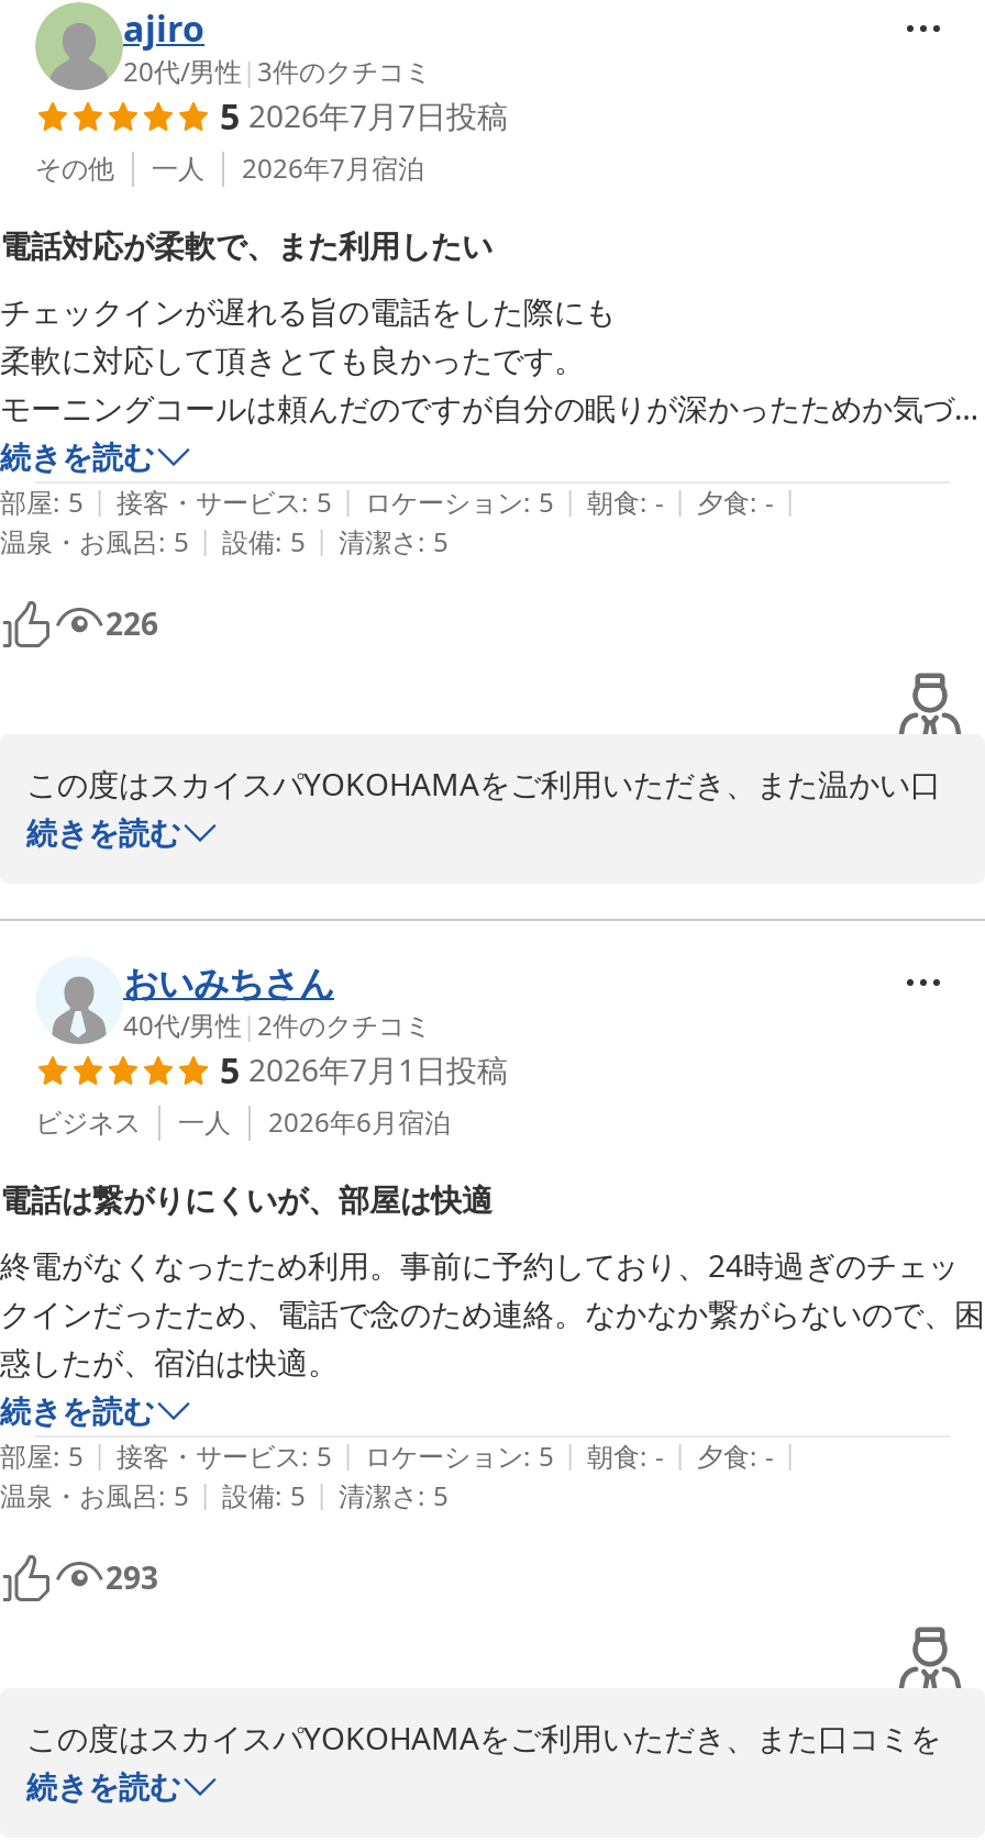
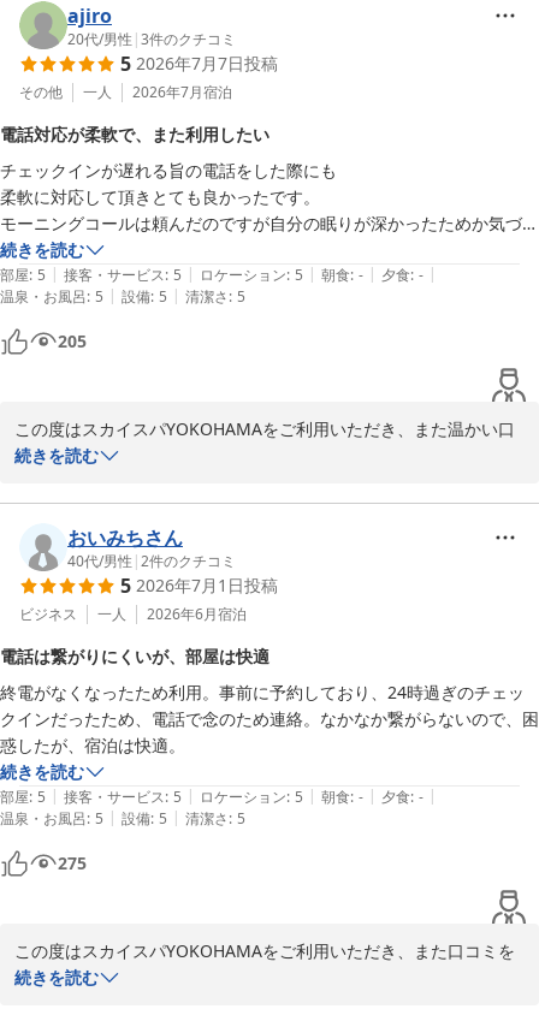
- 226
+ 205

- 293
+ 275
